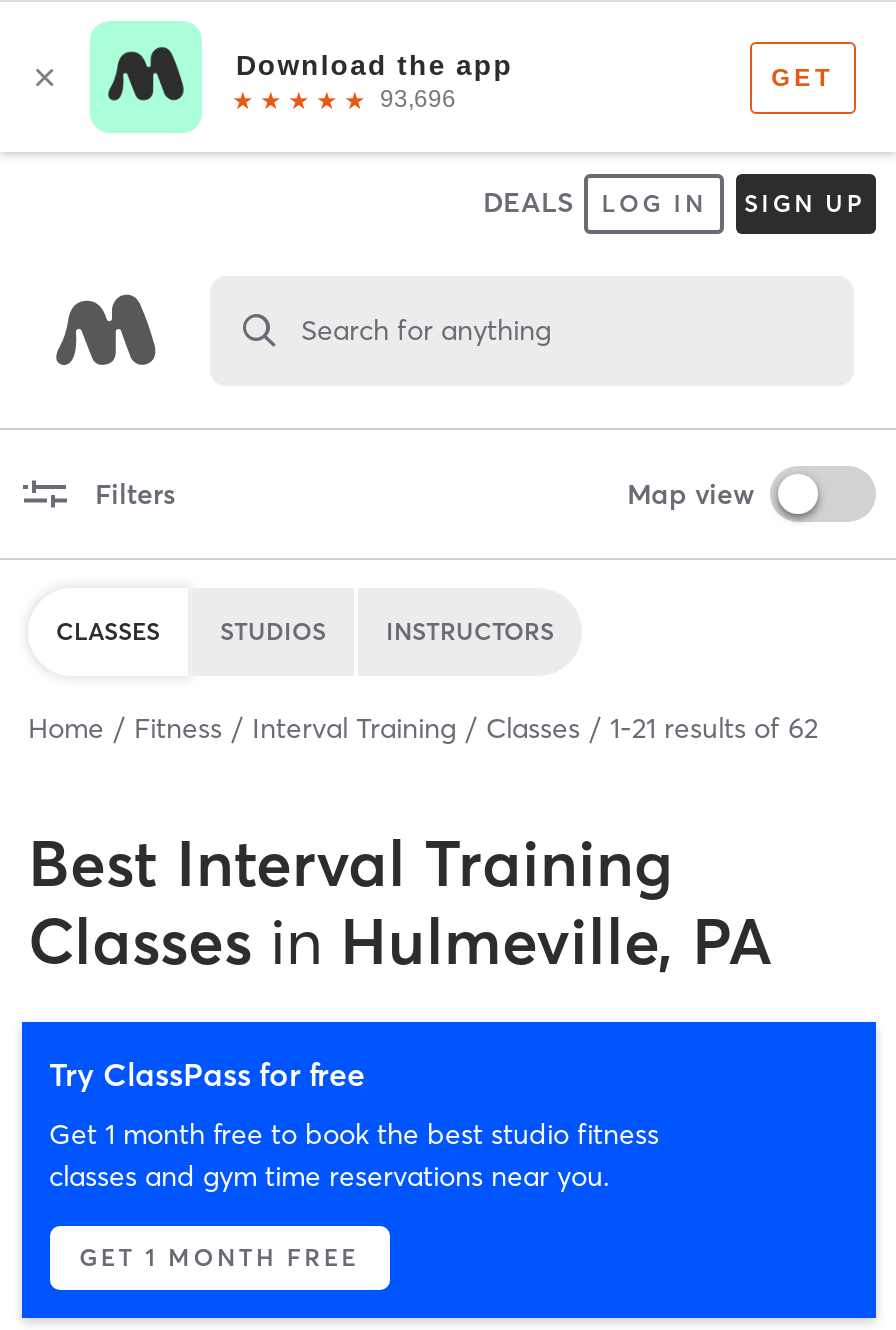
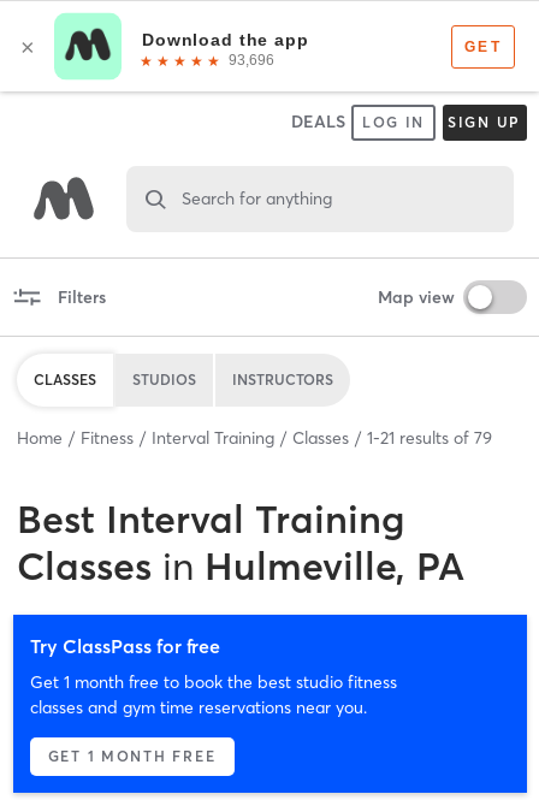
- Home Fitness Interval Training Classes 1-21 results of 62
+ Home Fitness Interval Training Classes 1-21 results of 79
